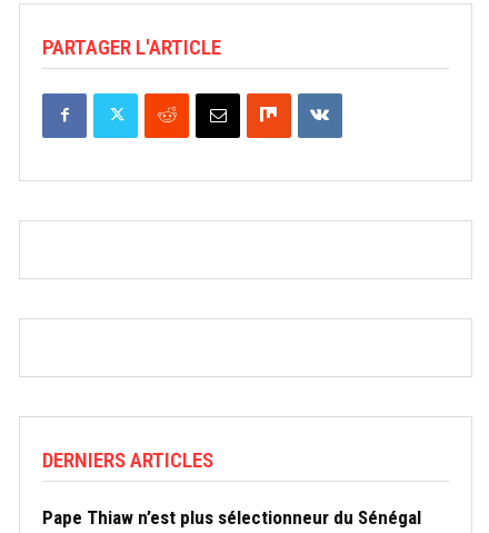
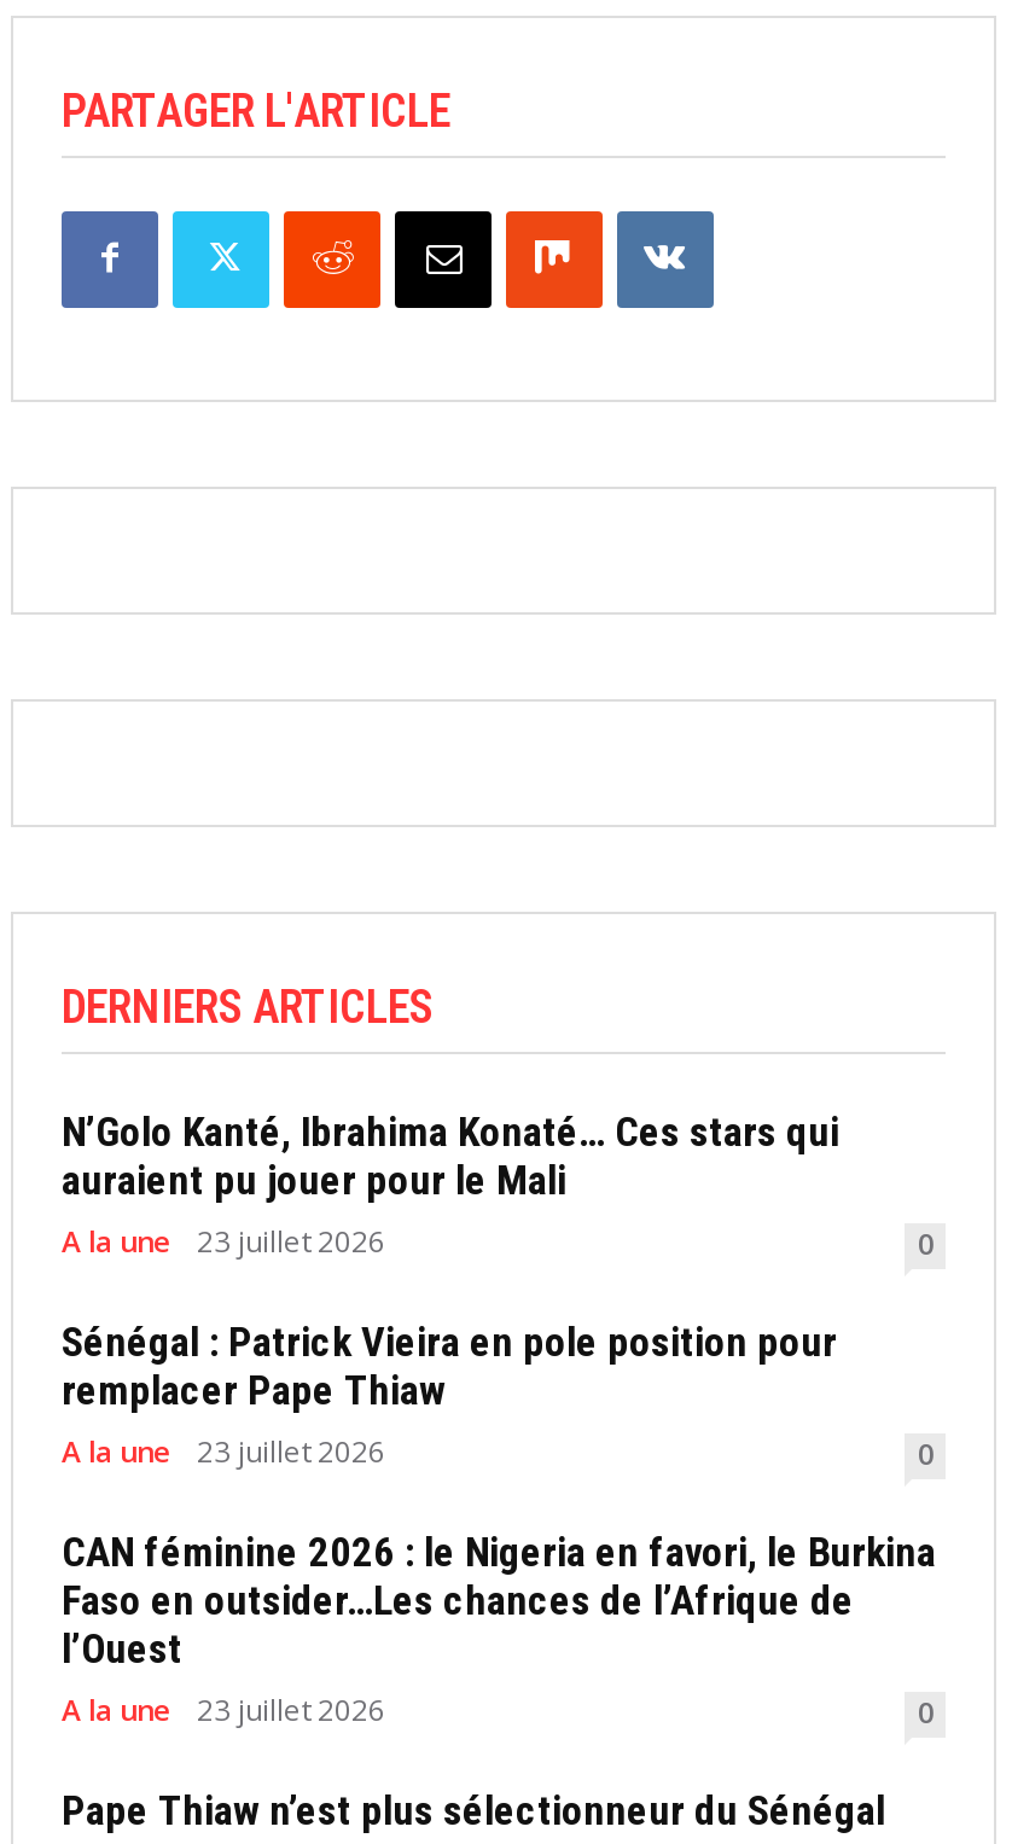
+ N’Golo Kanté, Ibrahima Konaté… Ces stars qui
+ auraient pu jouer pour le Mali
+ A la une
+ 23 juillet 2026
+ 0
+ Sénégal : Patrick Vieira en pole position pour
+ remplacer Pape Thiaw
+ A la une
+ 23 juillet 2026
+ 0
+ CAN féminine 2026 : le Nigeria en favori, le Burkina
+ Faso en outsider…Les chances de l’Afrique de
+ l’Ouest
+ A la une
+ 23 juillet 2026
+ 0
